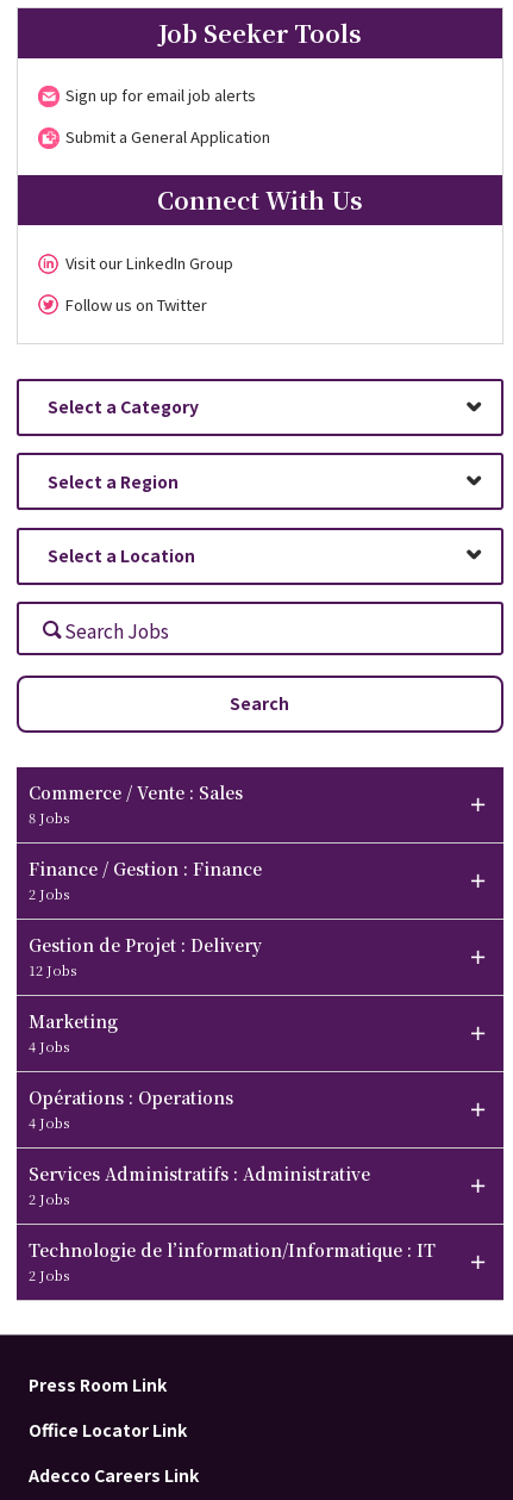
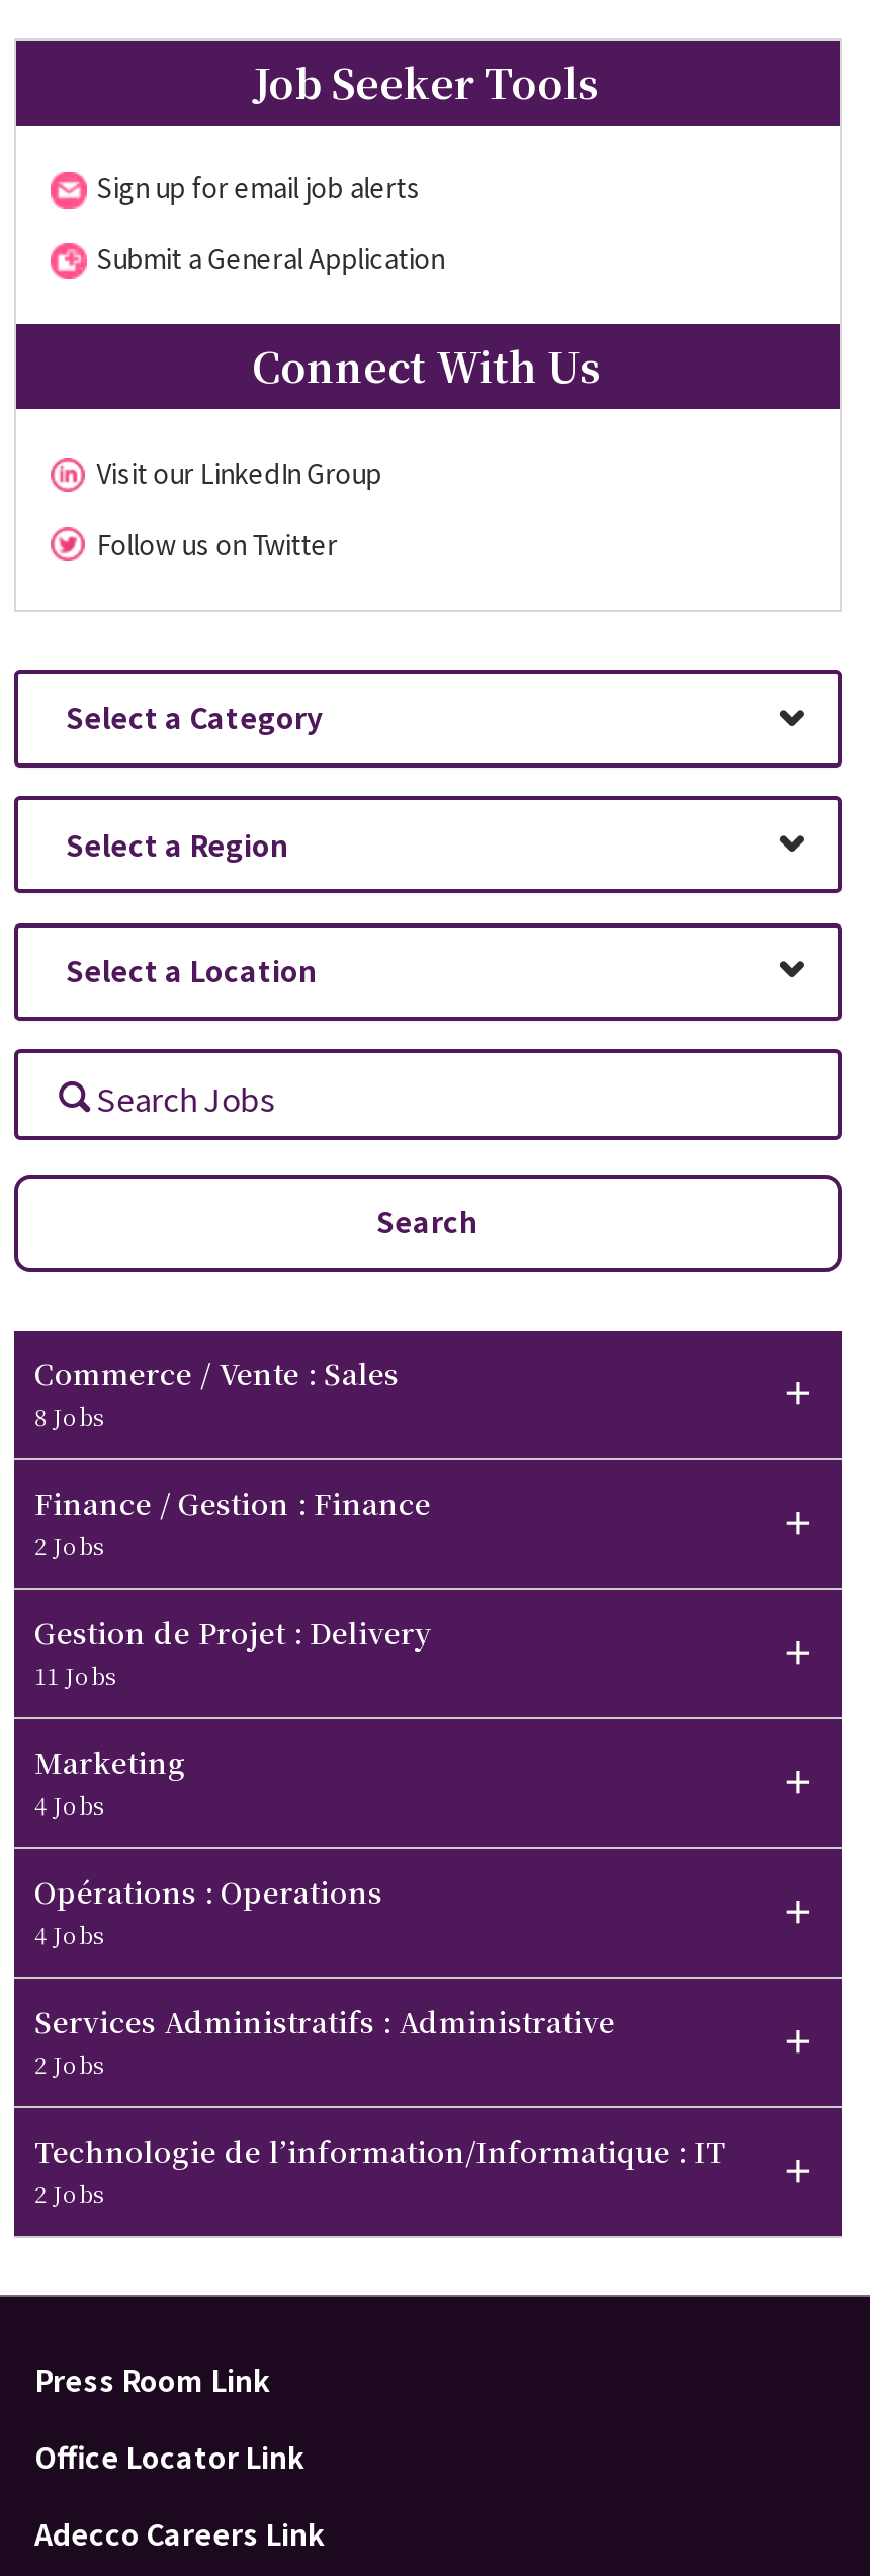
- 12 Jobs
+ 11 Jobs
